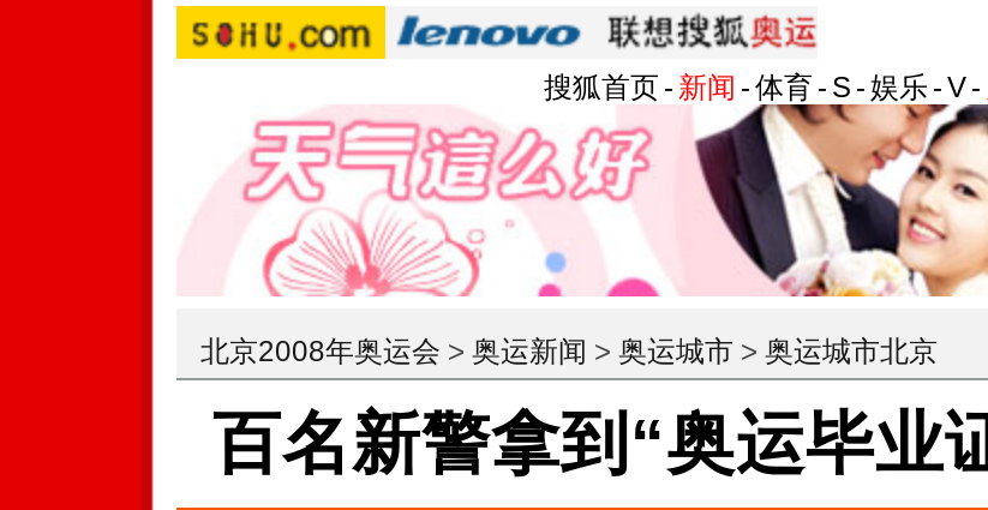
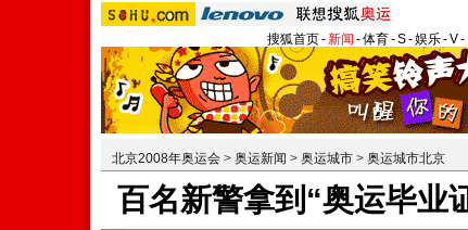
- [image]
+ [image]
